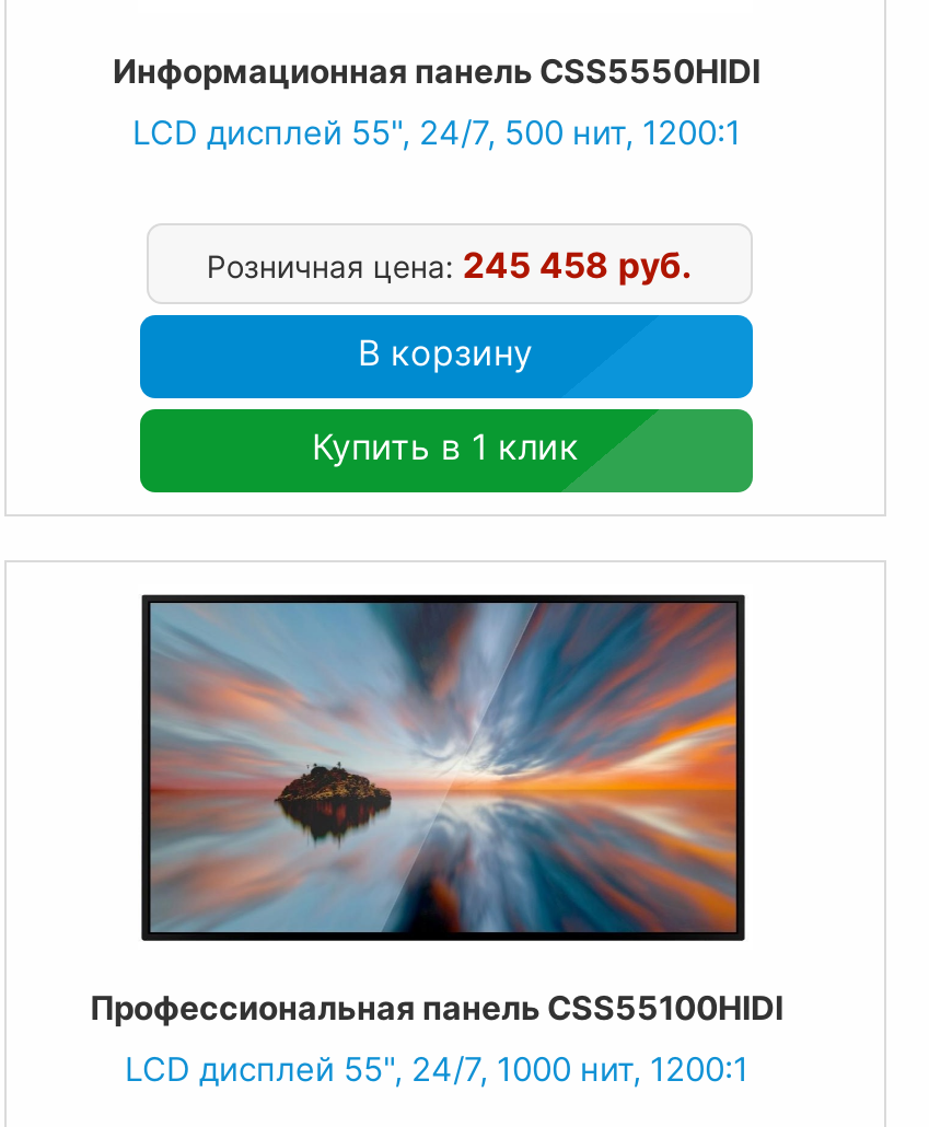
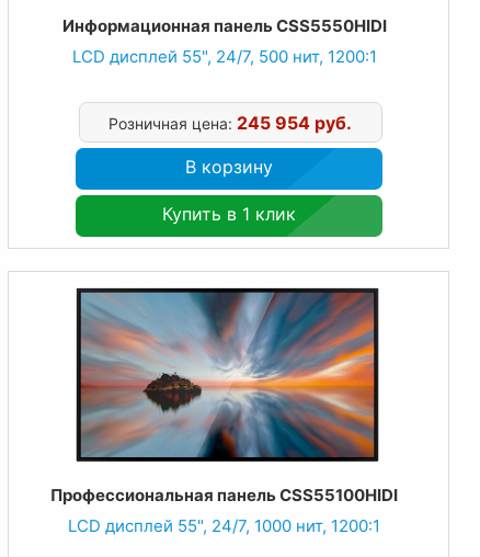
- Розничная цена: 245 458 руб.
+ Розничная цена: 245 954 руб.
